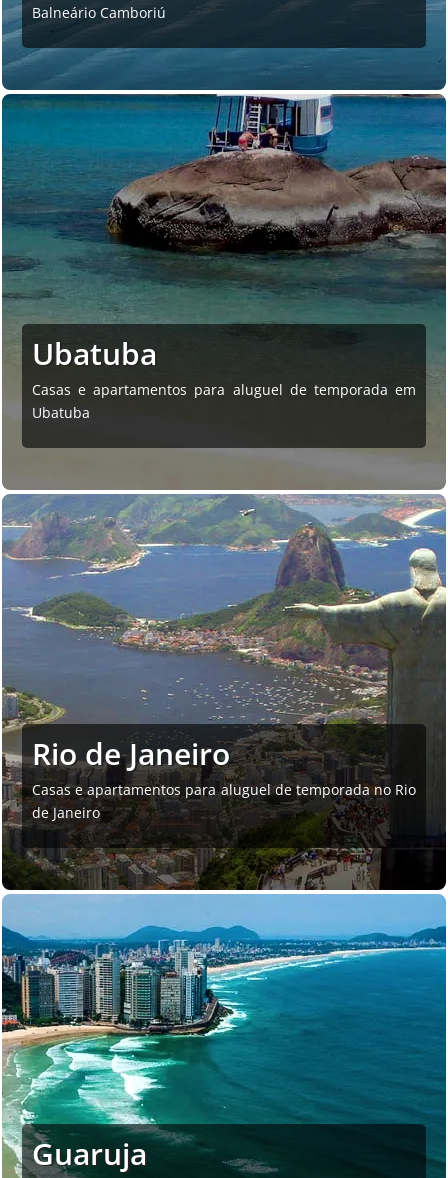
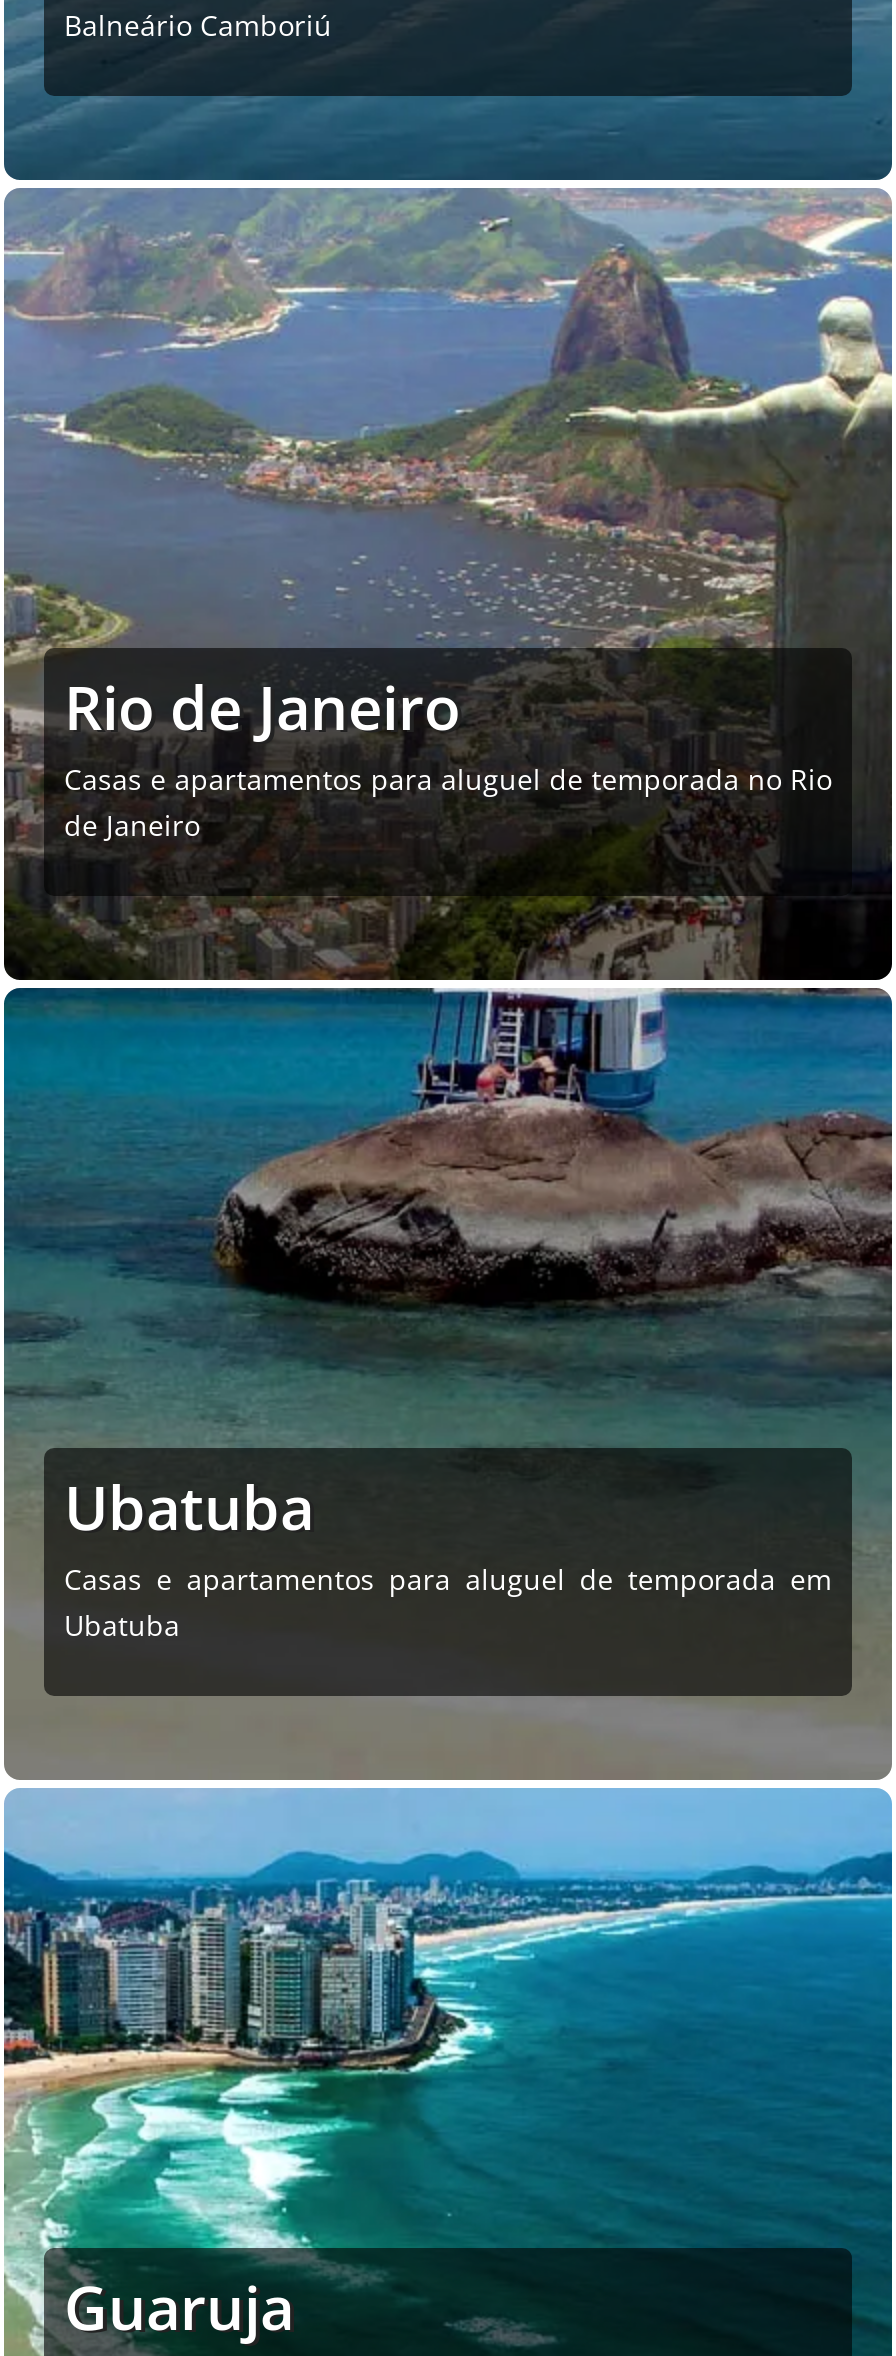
moved down: Ubatuba | Casas e apartamentos para aluguel de temporada em | Ubatuba

moved up: [image] | Rio de Janeiro | Casas e apartamentos para aluguel de temporada no Rio | de Janeiro
